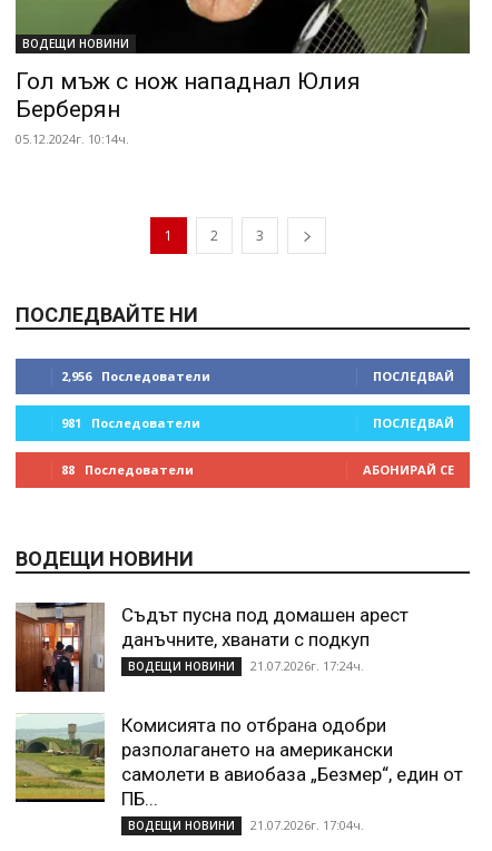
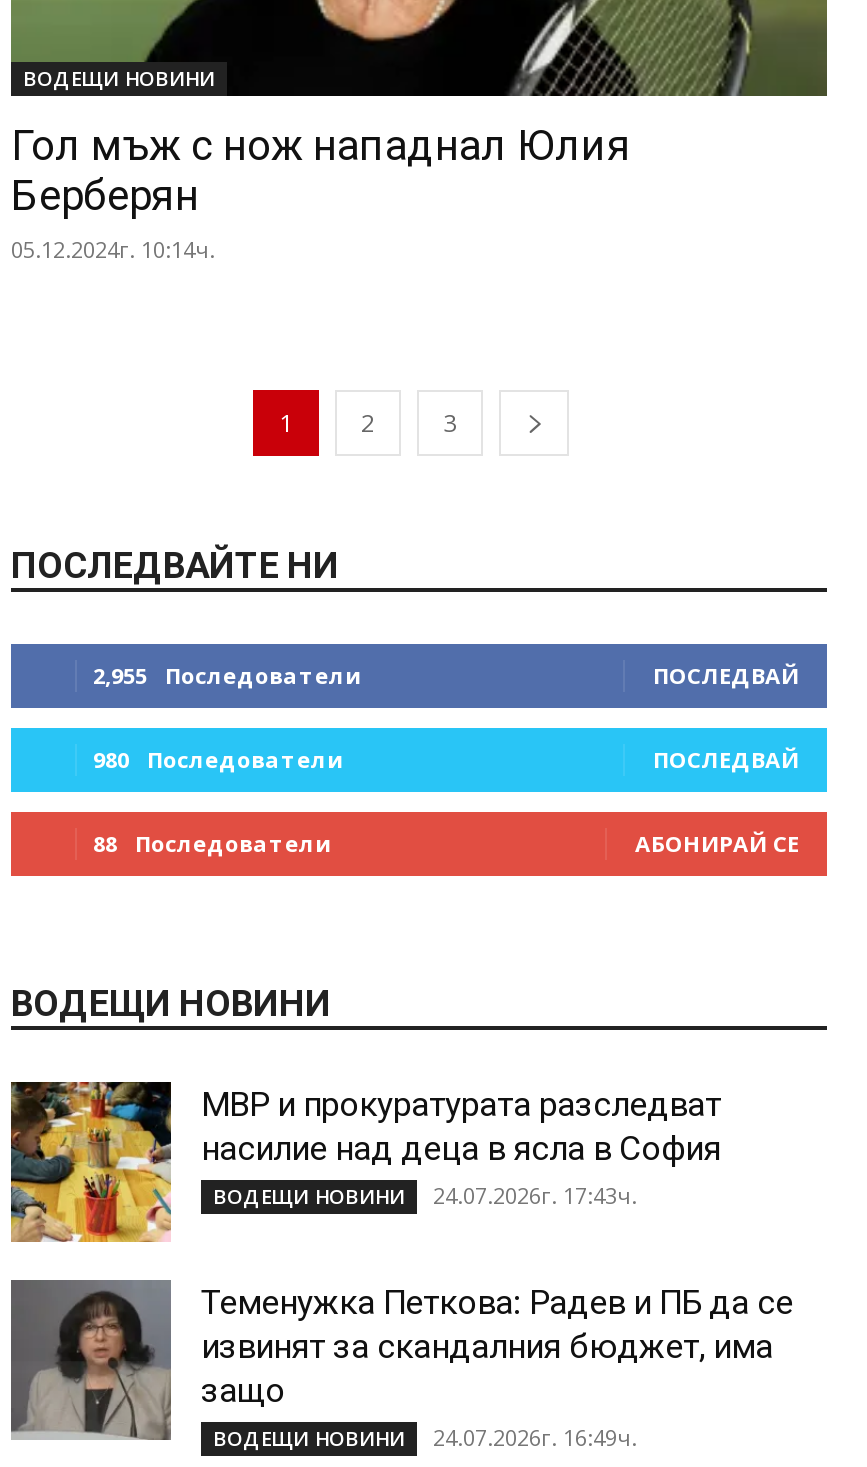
- 2,956 Последователи
+ 2,955 Последователи

- 981 Последователи
+ 980 Последователи

- [image]
- Съдът пусна под домашен арест
- данъчните, хванати с подкуп
+ [image]
+ МВР и прокуратурата разследват
+ насилие над деца в ясла в София

- ВОДЕЩИ НОВИНИ 21.07.2026г. 17:24ч.
+ ВОДЕЩИ НОВИНИ 24.07.2026г. 17:43ч.

- [image]
- Комисията по отбрана одобри
- разполагането на американски
- самолети в авиобаза „Безмер“, един от
- ПБ...
+ [image]
+ Теменужка Петкова: Радев и ПБ да се
+ извинят за скандалния бюджет, има
+ защо

- ВОДЕЩИ НОВИНИ 21.07.2026г. 17:04ч.
+ ВОДЕЩИ НОВИНИ 24.07.2026г. 16:49ч.
